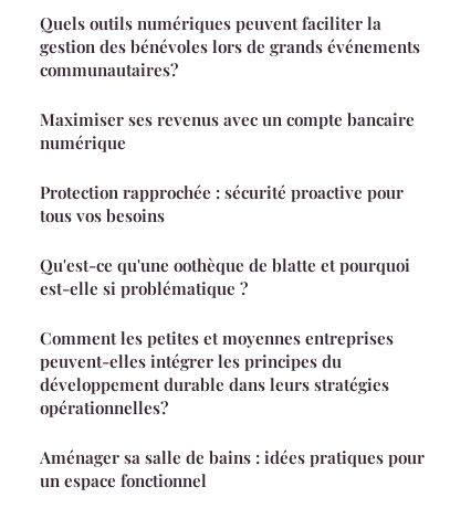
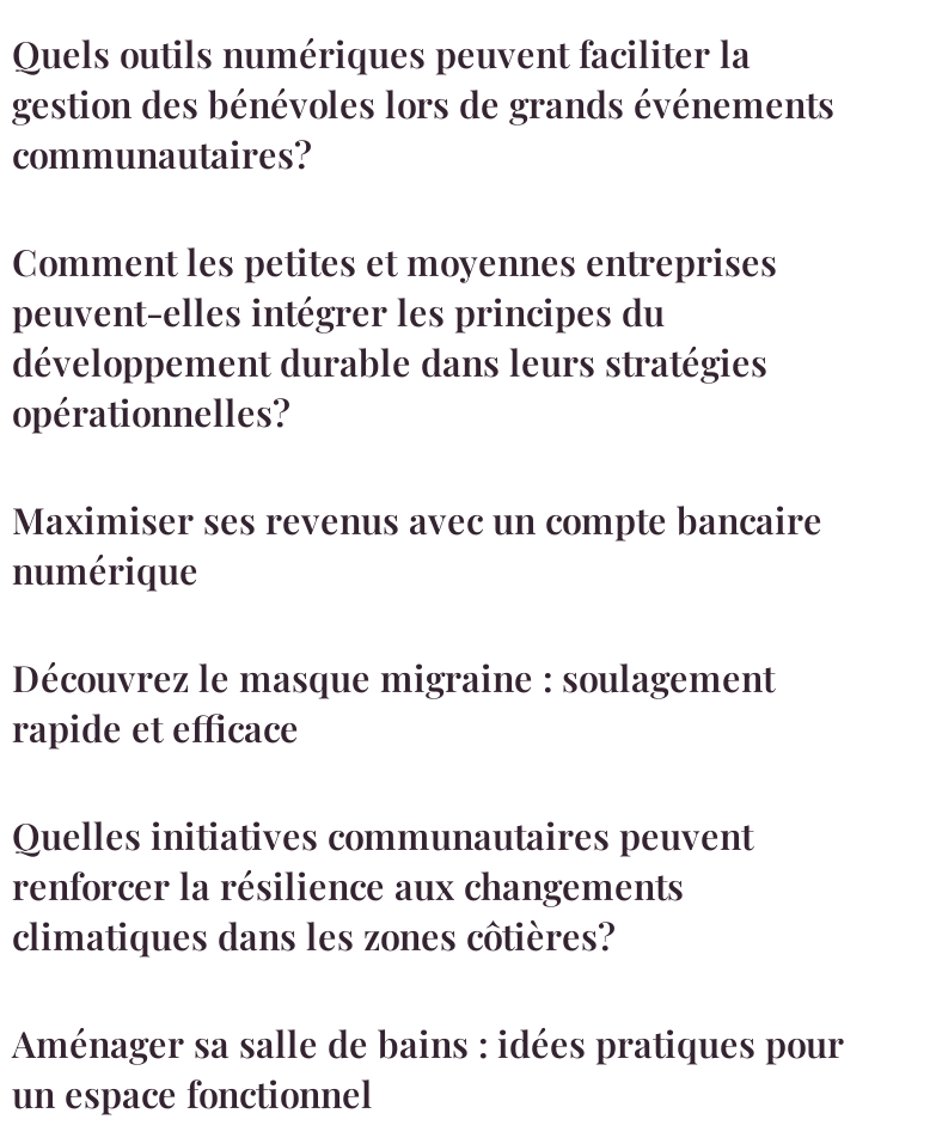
moved down: Maximiser ses revenus avec un compte bancaire | numérique

- Protection rapprochée : sécurité proactive pour
- tous vos besoins
- Qu'est-ce qu'une oothèque de blatte et pourquoi
- est-elle si problématique ?

moved up: Comment les petites et moyennes entreprises | peuvent-elles intégrer les principes du | développement durable dans leurs stratégies | opérationnelles?

+ Découvrez le masque migraine : soulagement
+ rapide et efficace
+ Quelles initiatives communautaires peuvent
+ renforcer la résilience aux changements
+ climatiques dans les zones côtières?
